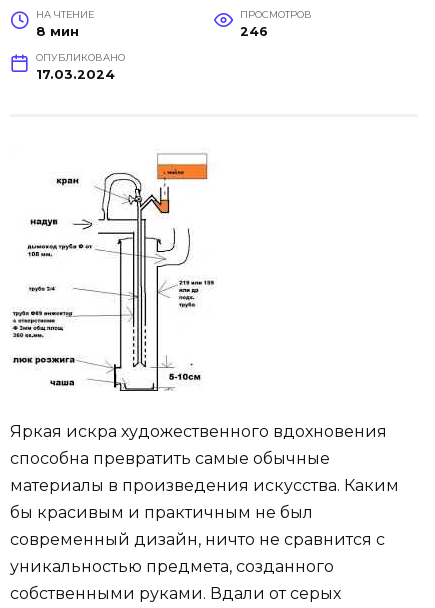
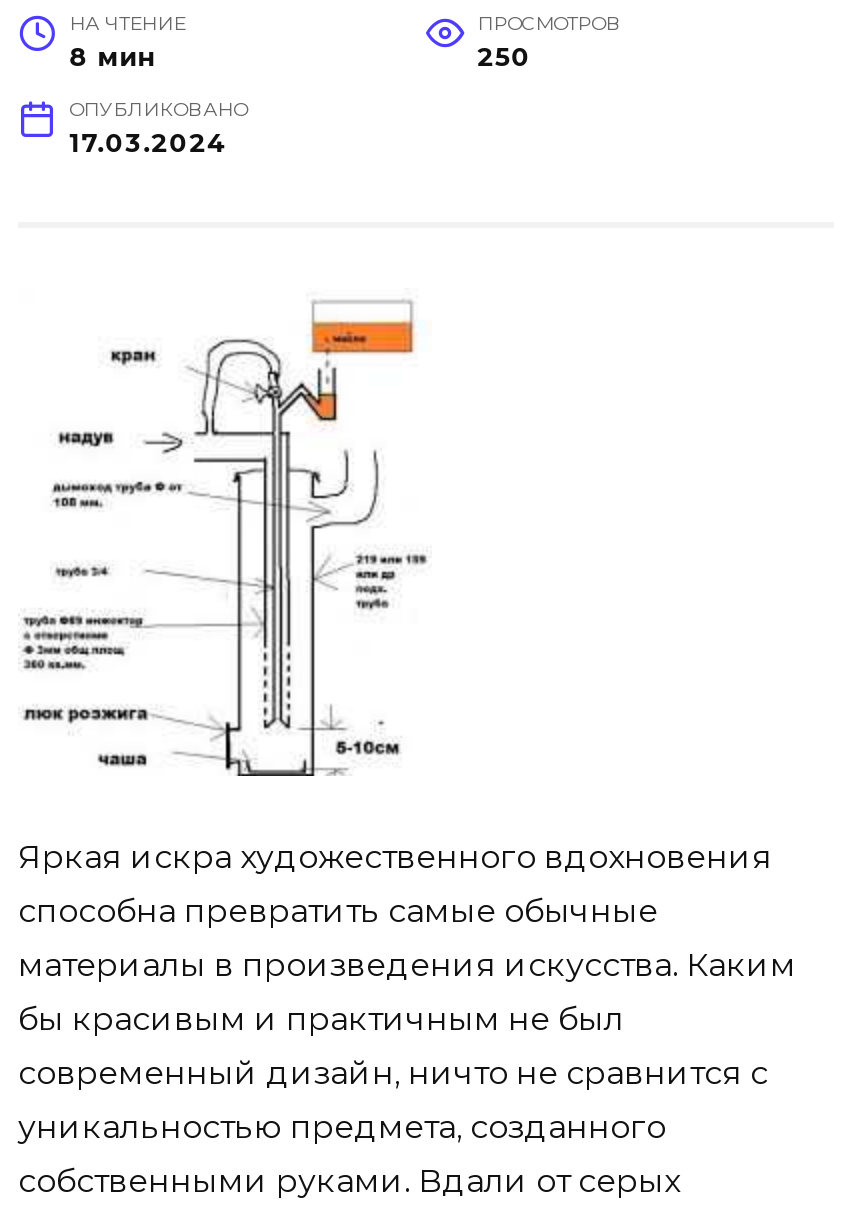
- 246
+ 250
